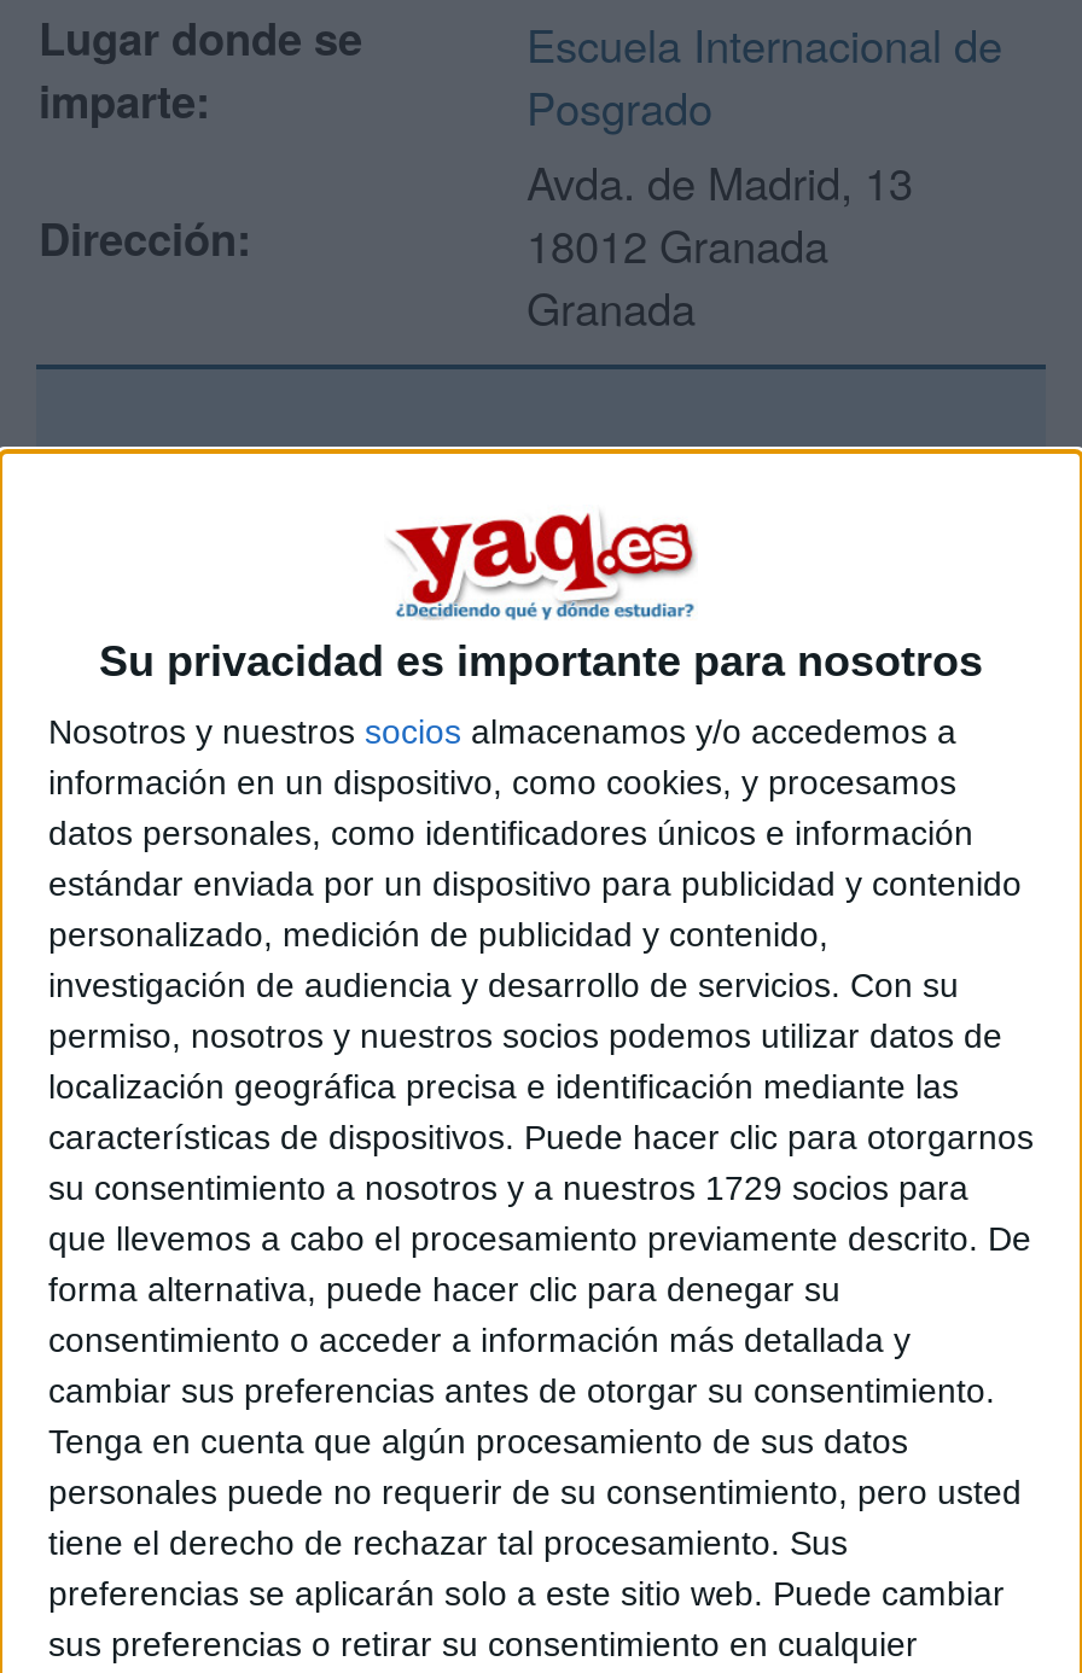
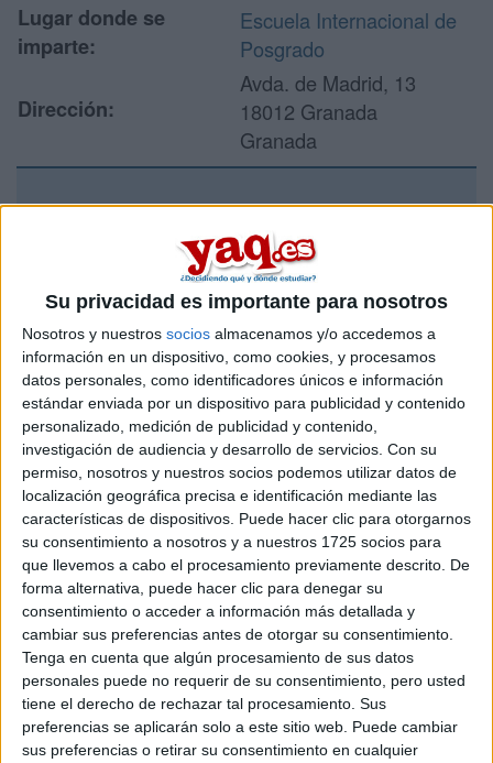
- su consentimiento a nosotros y a nuestros 1729 socios para
+ su consentimiento a nosotros y a nuestros 1725 socios para
